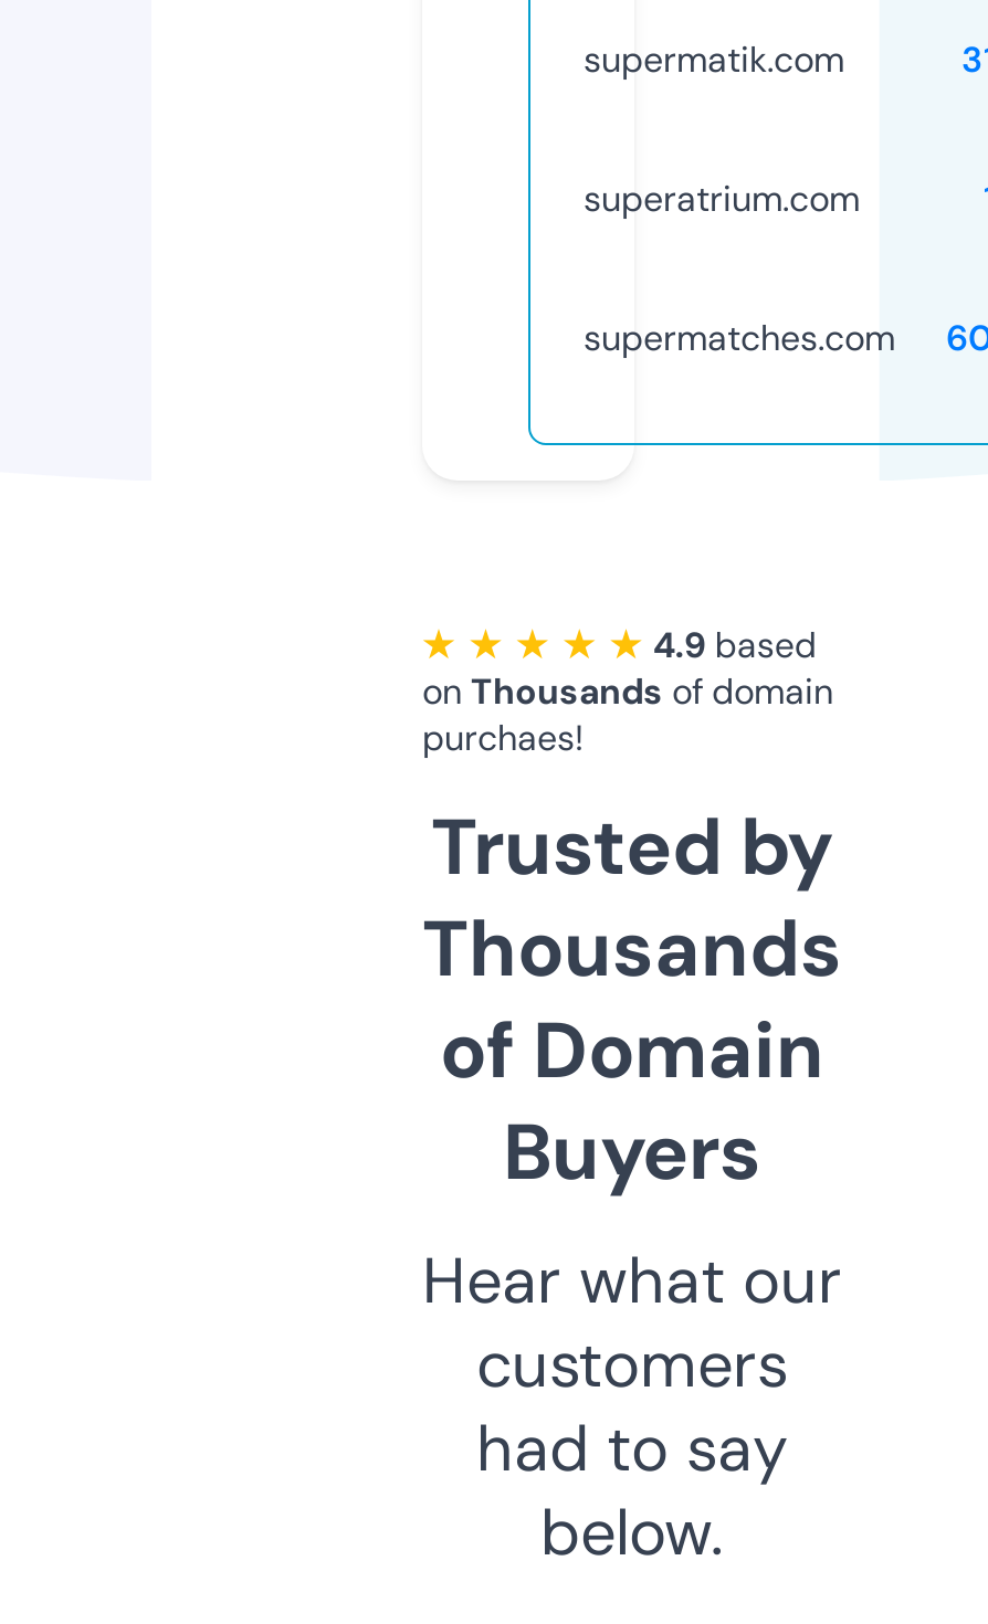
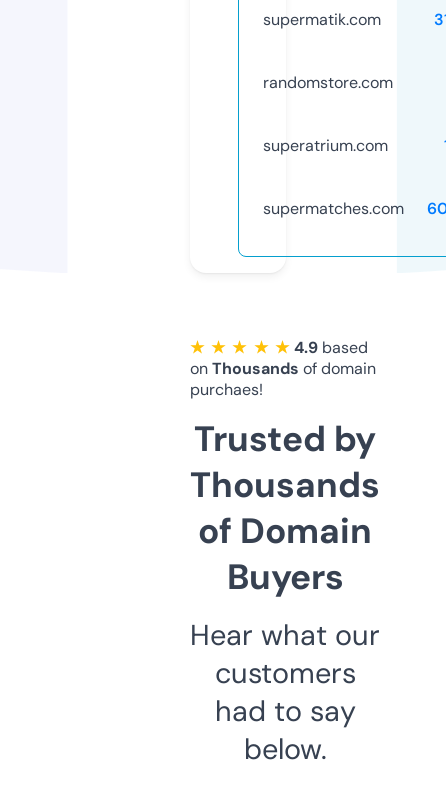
+ randomstore.com
